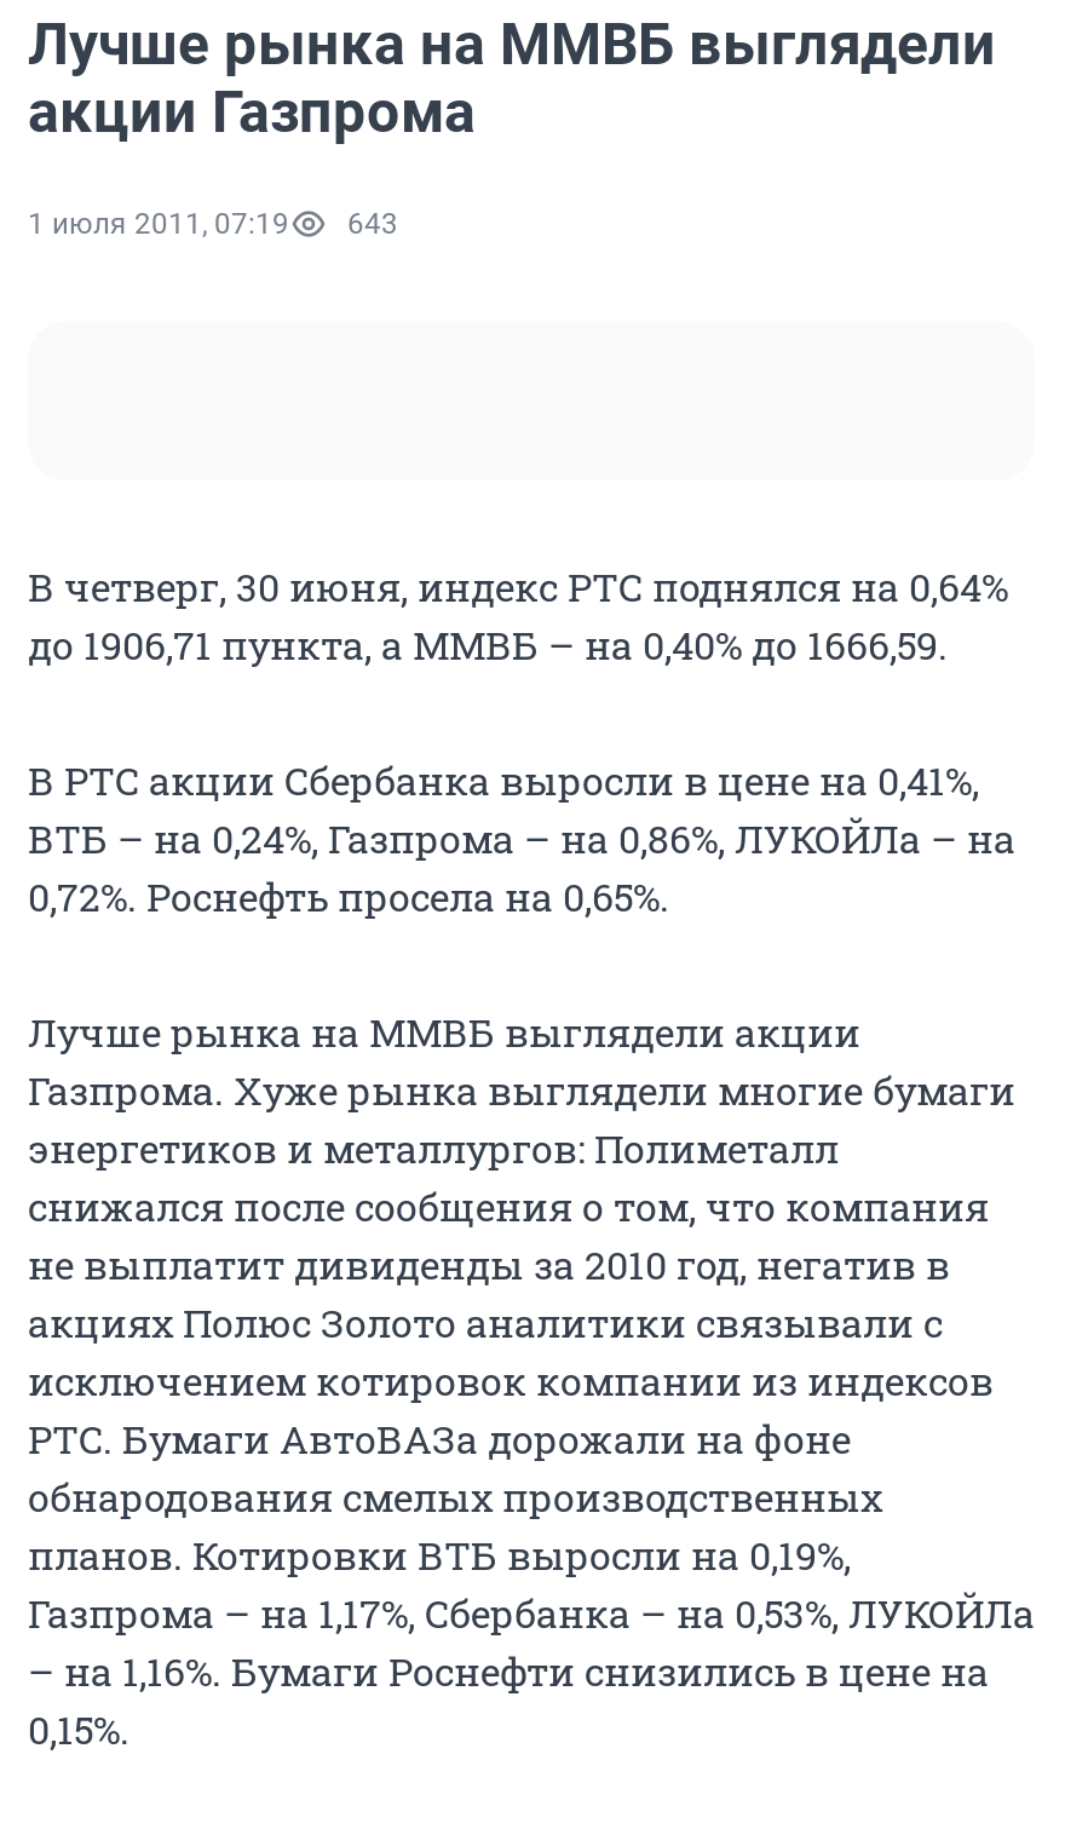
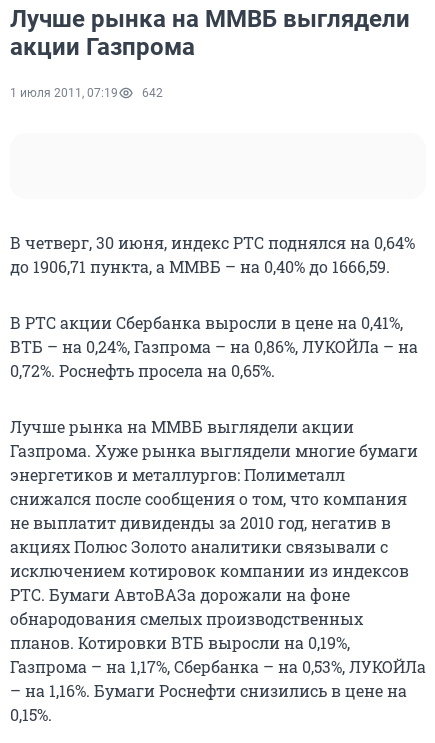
- 1 июля 2011, 07:19 643
+ 1 июля 2011, 07:19 642
